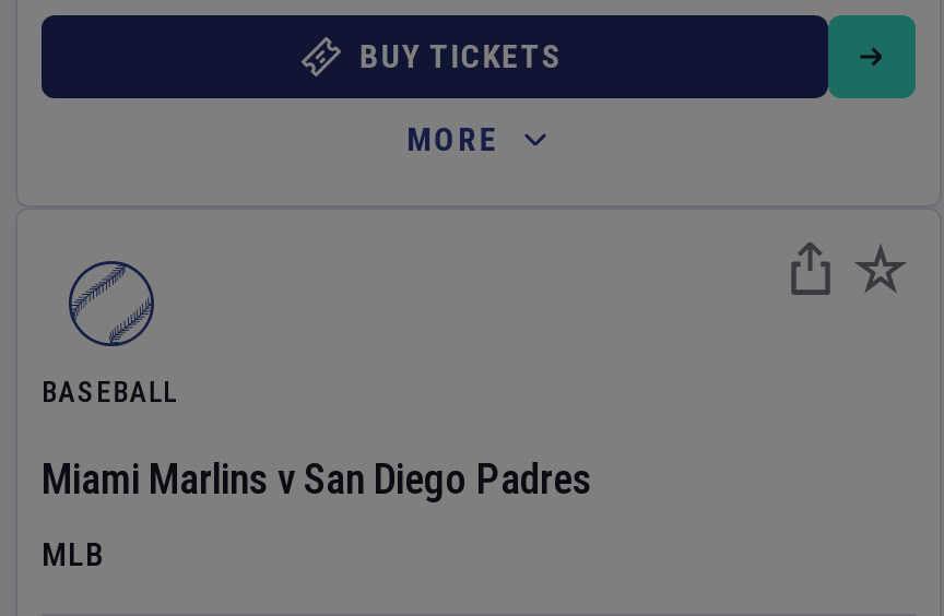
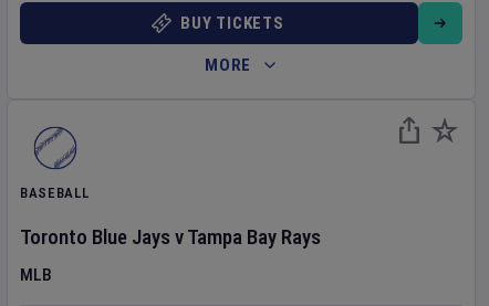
- Miami Marlins v San Diego Padres
+ Toronto Blue Jays v Tampa Bay Rays
